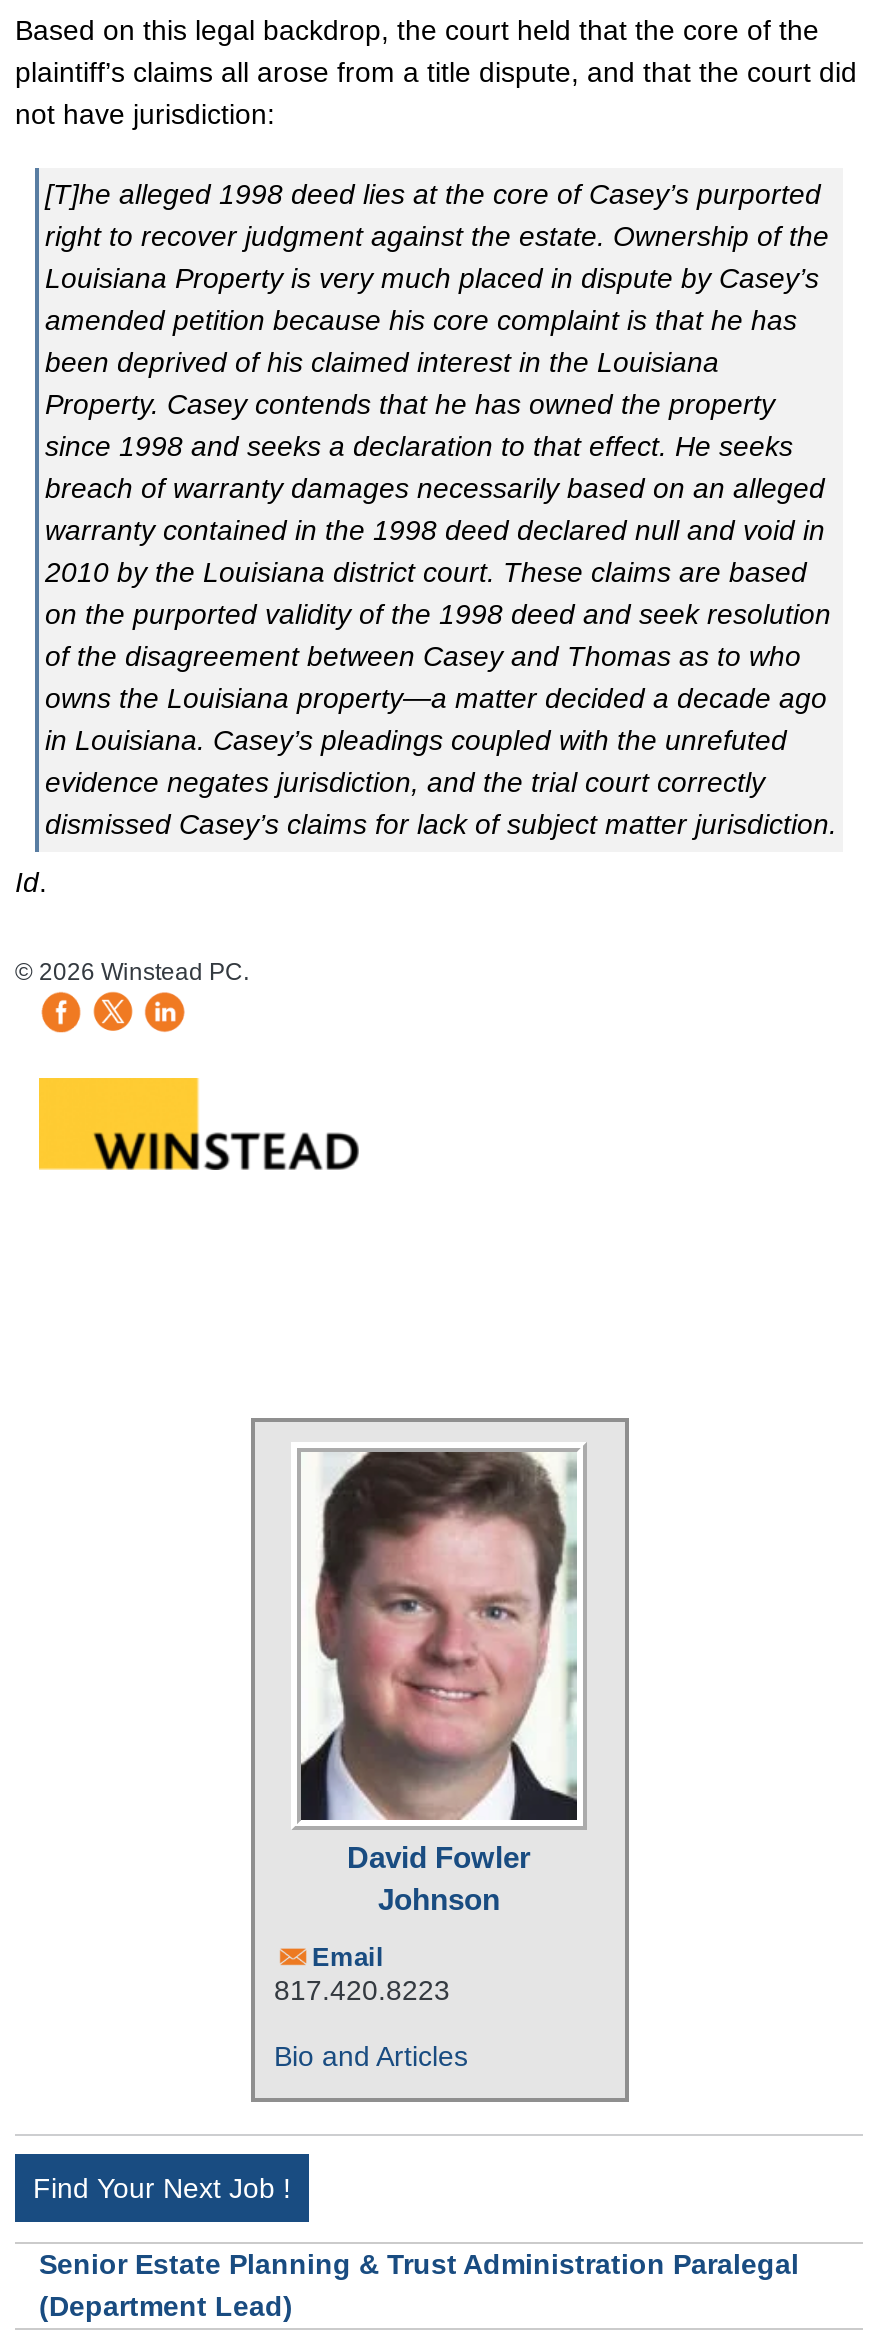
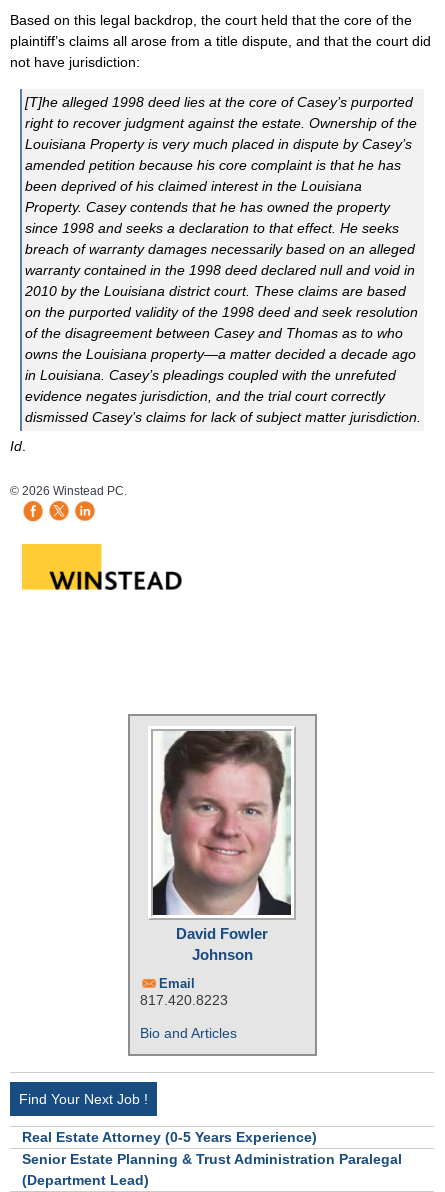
+ Real Estate Attorney (0-5 Years Experience)
